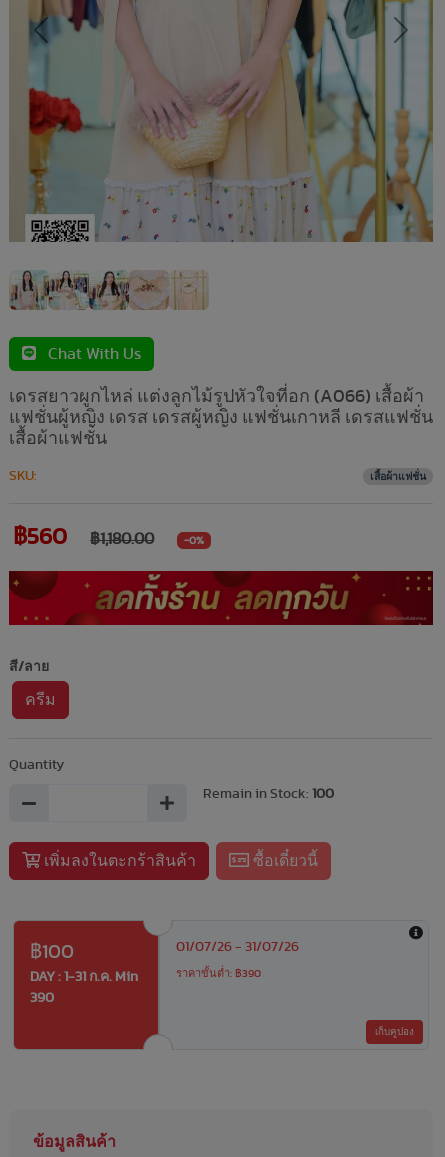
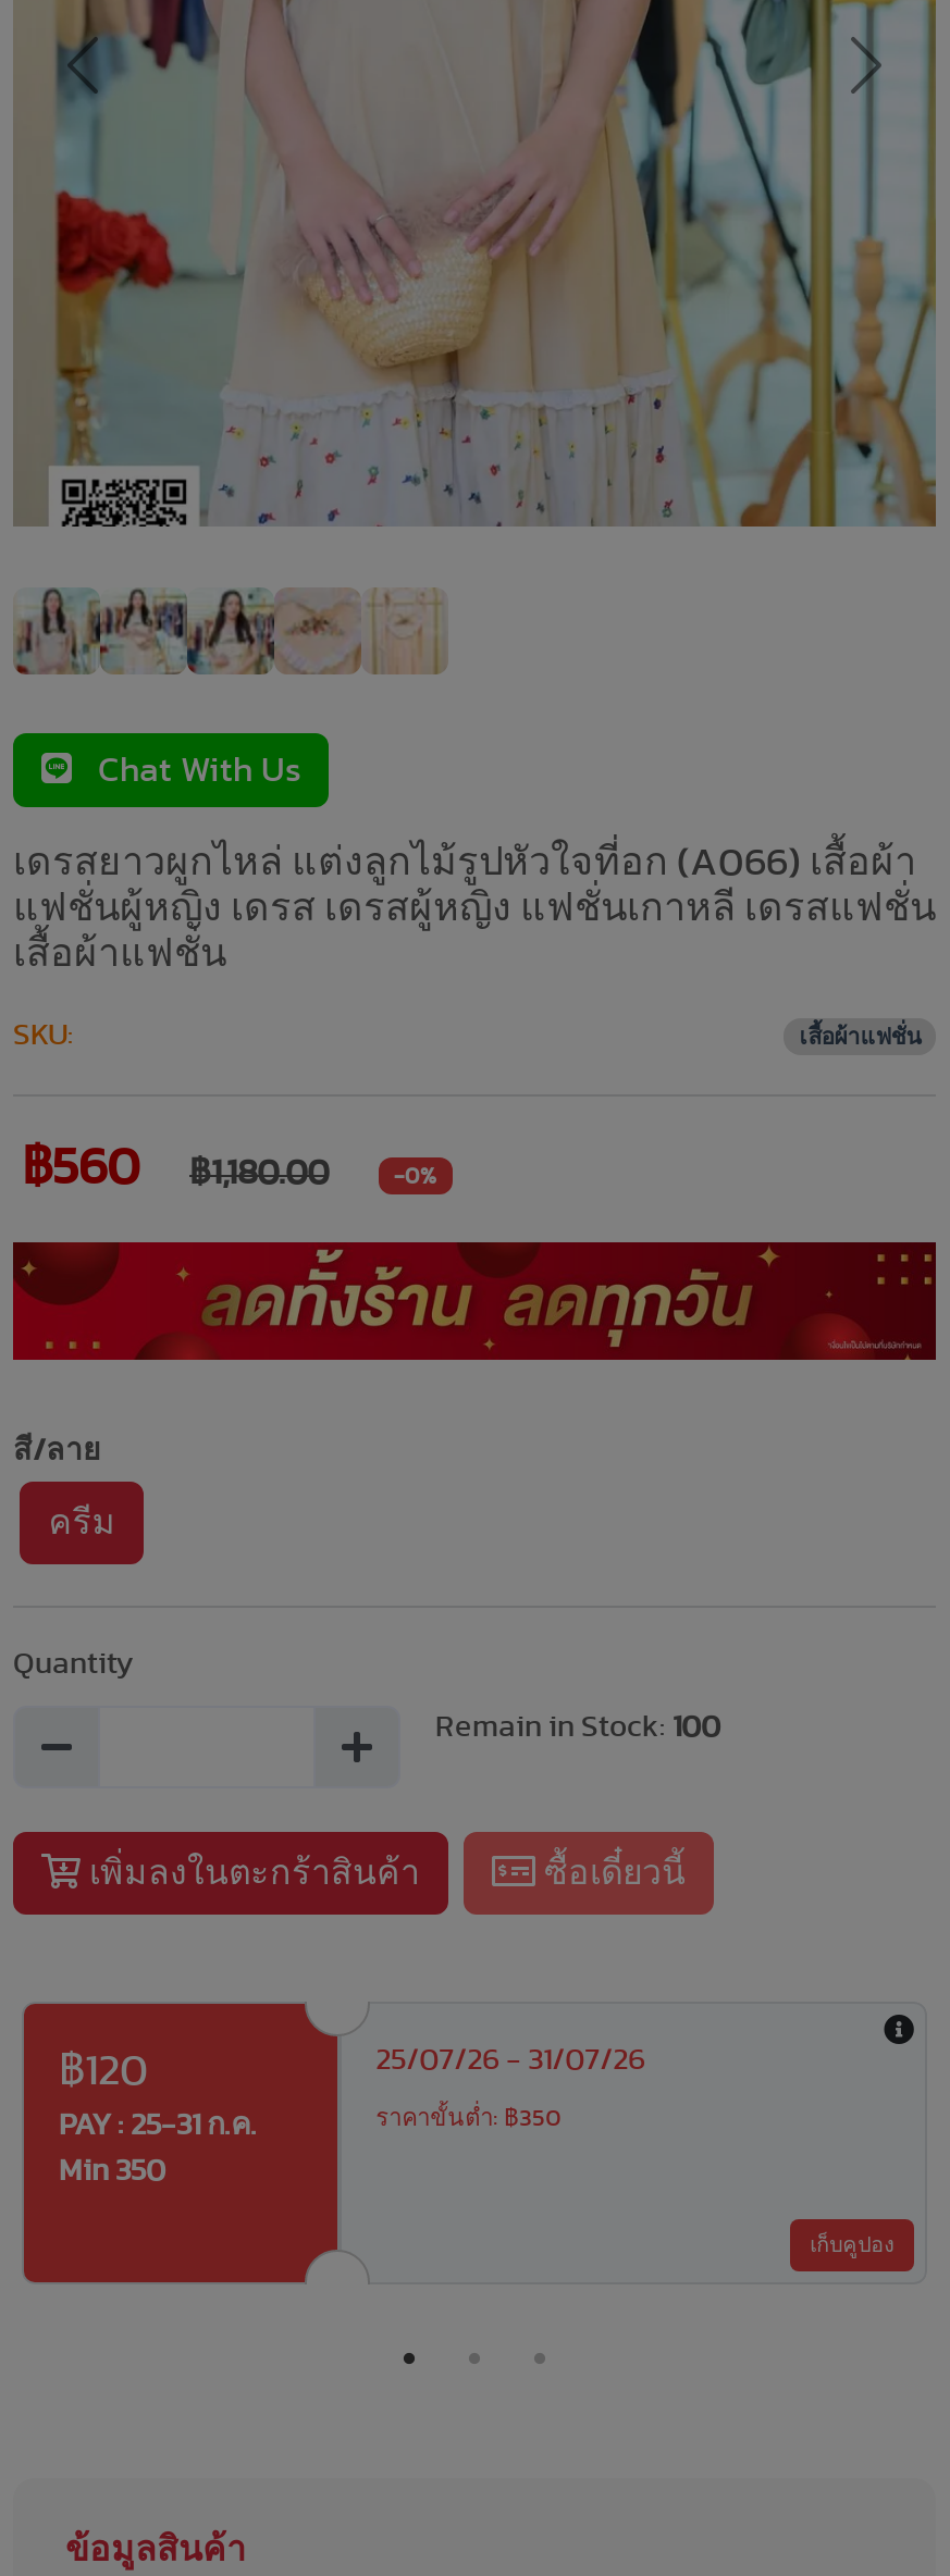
- ฿100
- DAY : 1-31 ก.ค. Min
+ ฿120
+ PAY : 25-31 ก.ค.

- 01/07/26 - 31/07/26
+ 25/07/26 - 31/07/26

- ราคาขั้นต่ำ: ฿390
+ ราคาขั้นต่ำ: ฿350

- 390
+ Min 350
